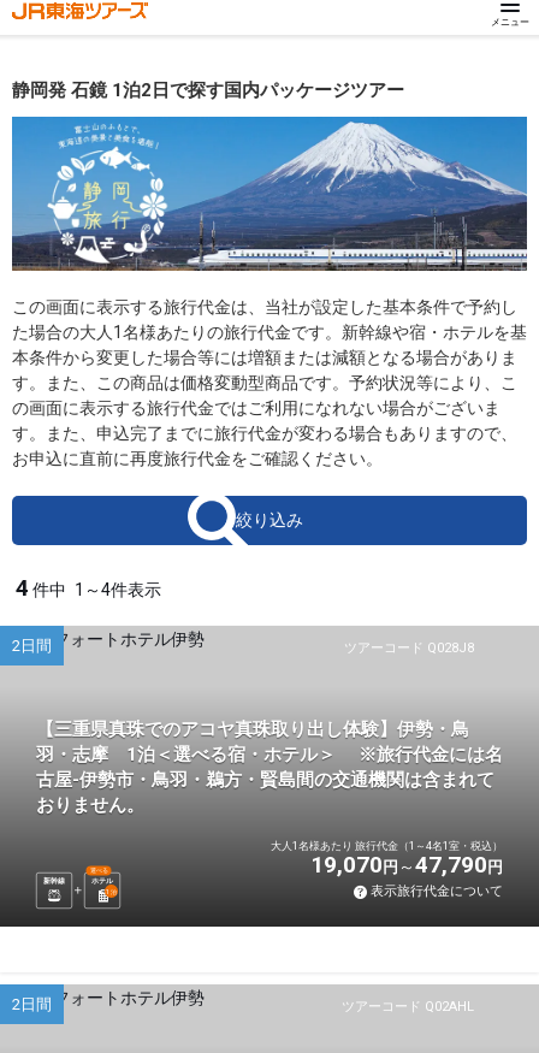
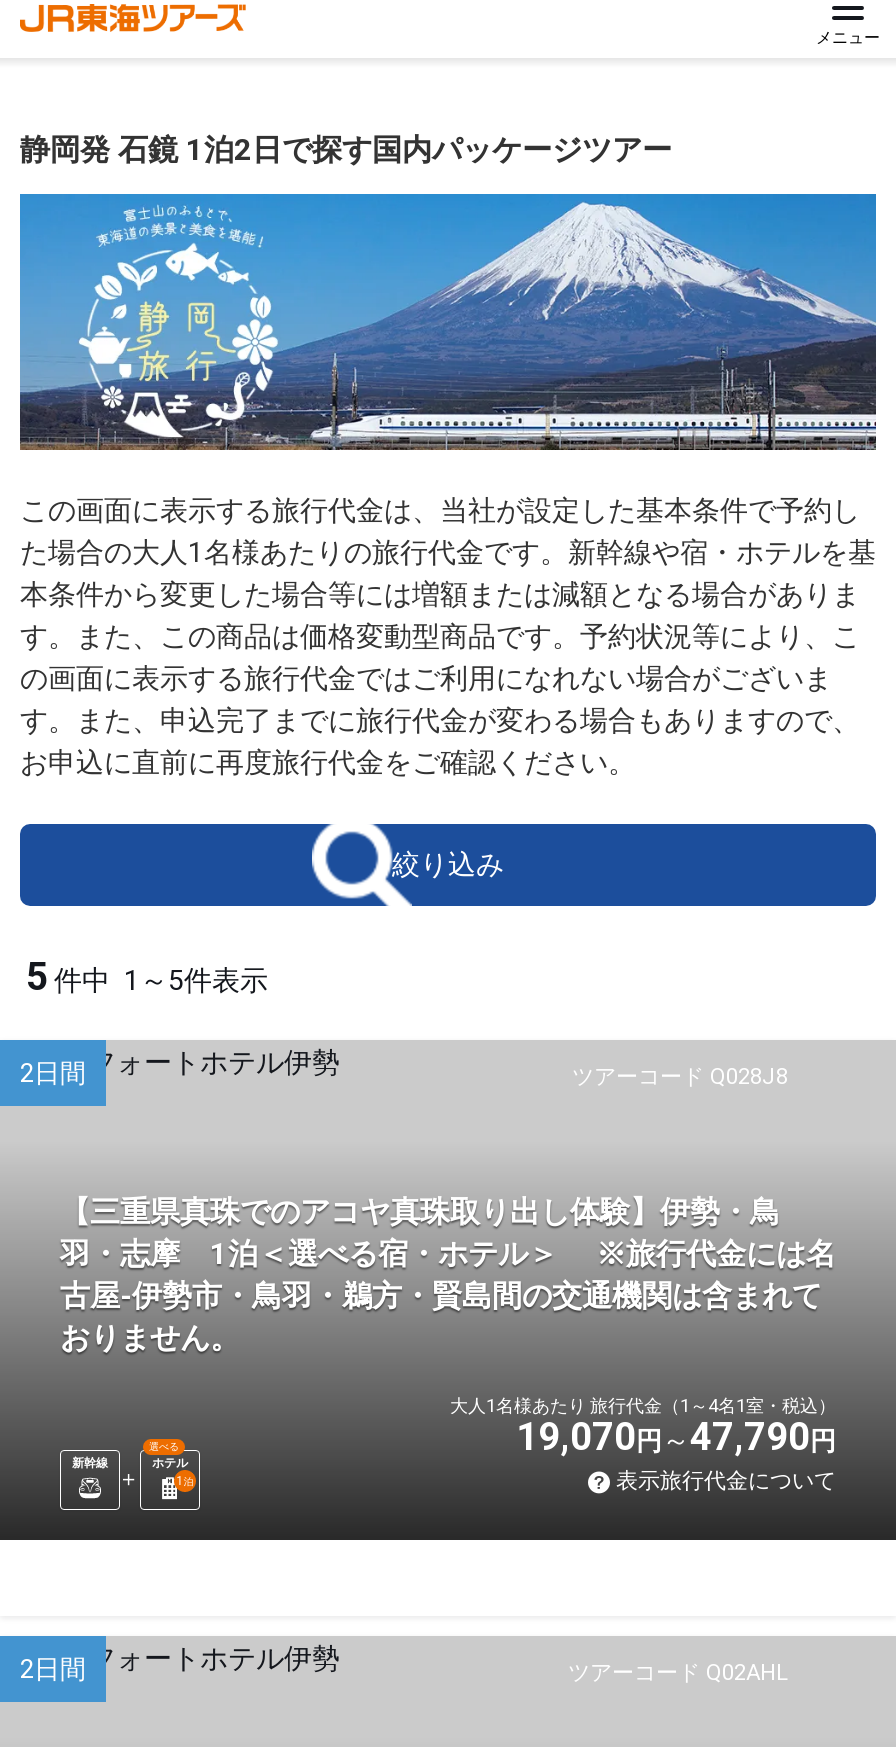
- 4 件中 1～4件表示
+ 5 件中 1～5件表示
